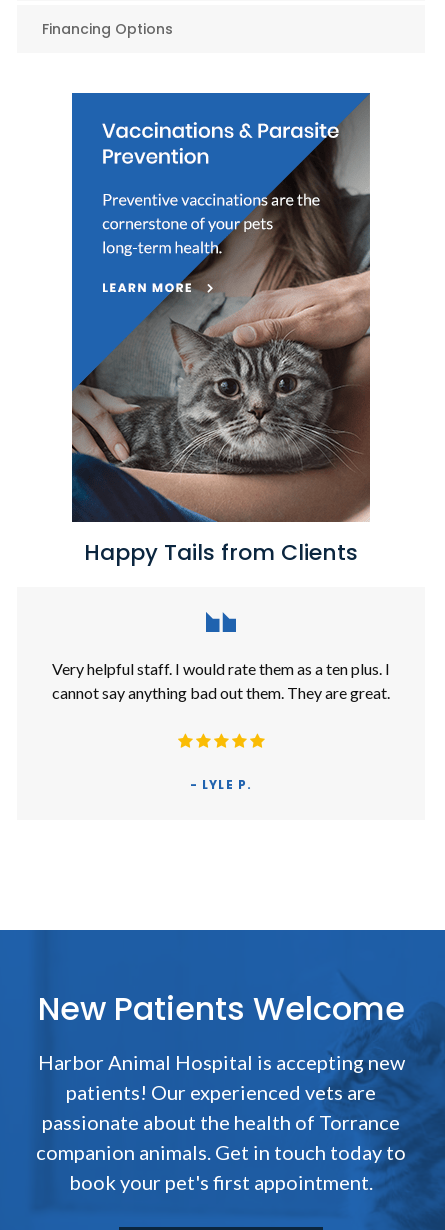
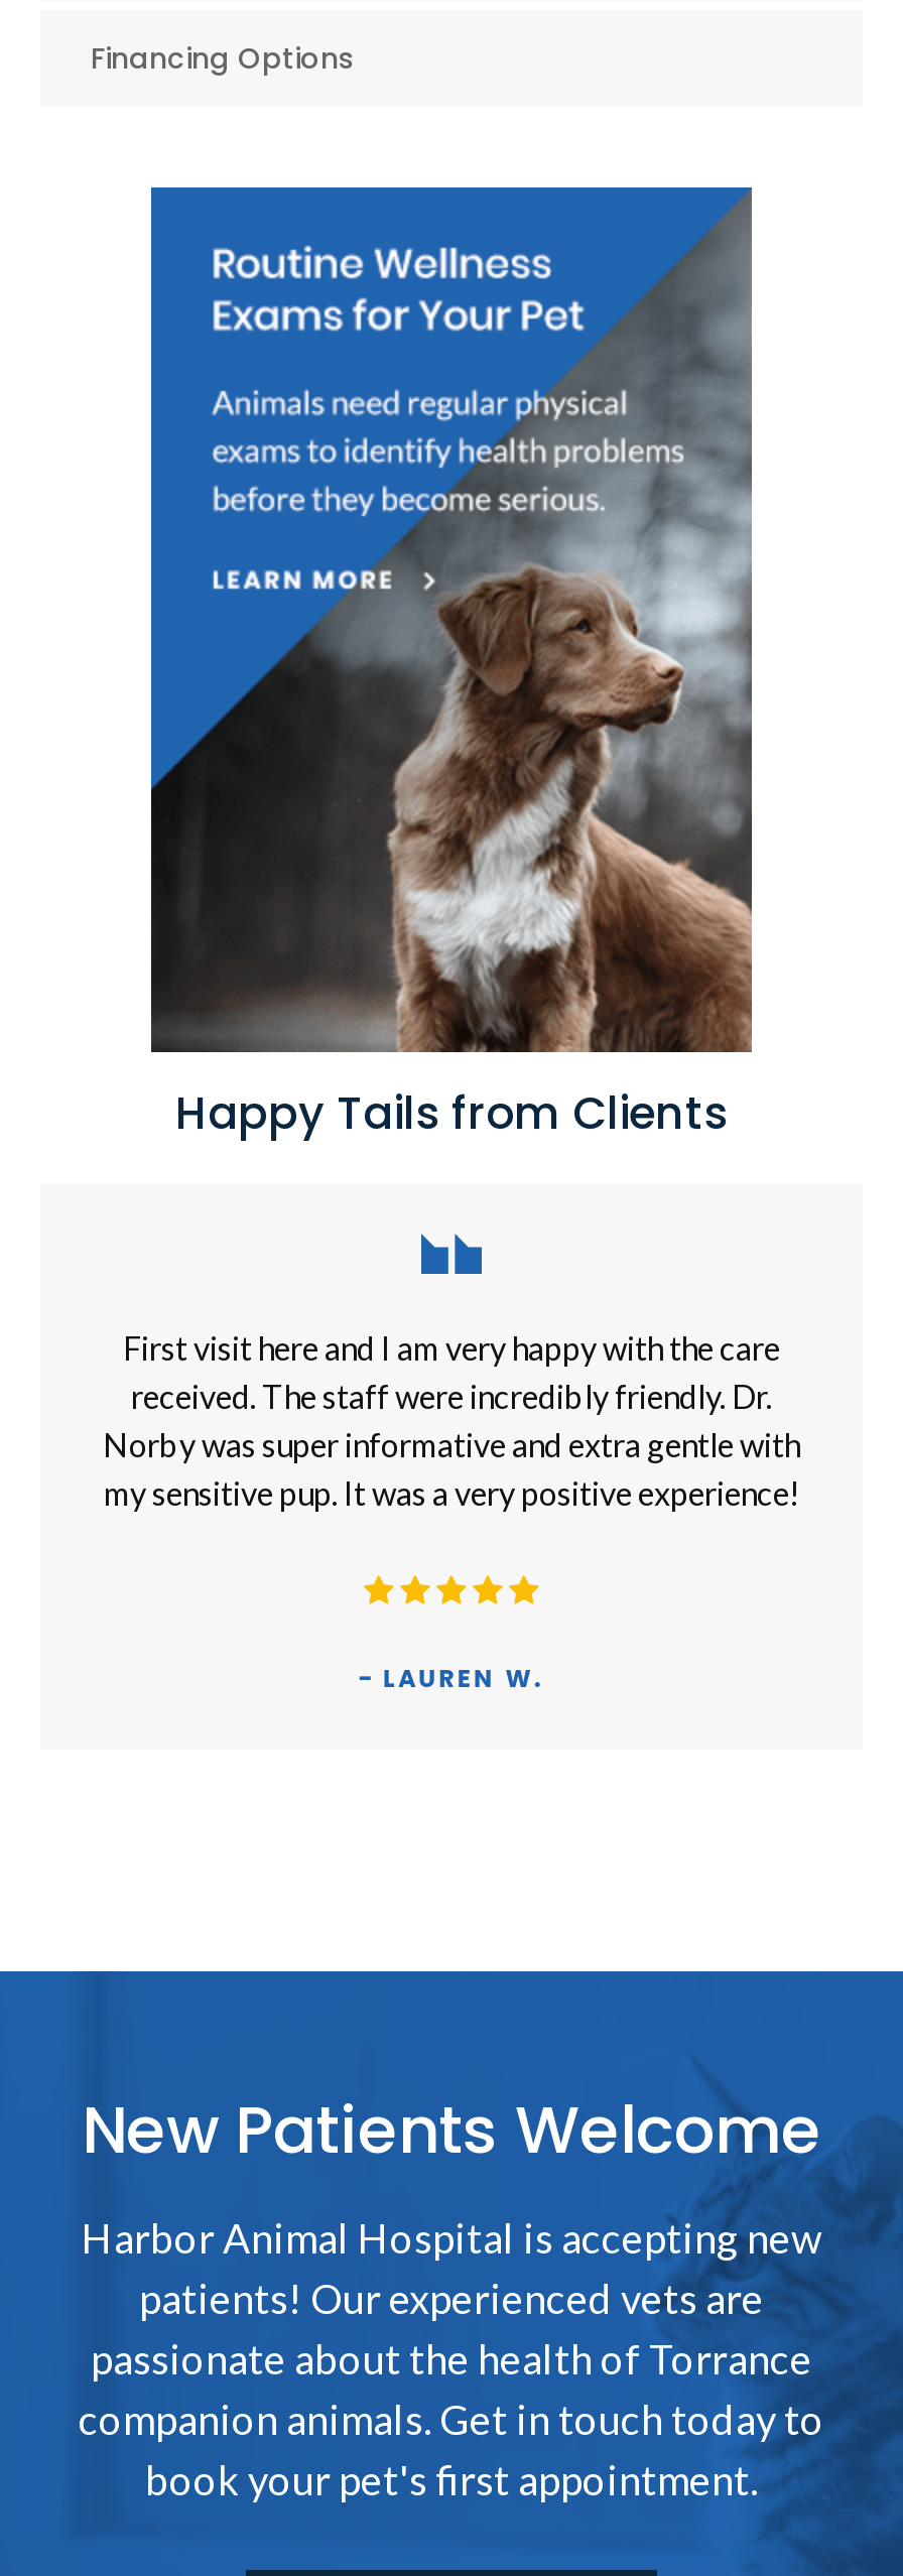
- [image]
+ [image]

- Very helpful staff. I would rate them as a ten plus. I
- cannot say anything bad out them. They are great.
+ First visit here and I am very happy with the care
+ received. The staff were incredibly friendly. Dr.
+ Norby was super informative and extra gentle with
+ my sensitive pup. It was a very positive experience!

- - LYLE P.
+ - LAUREN W.
